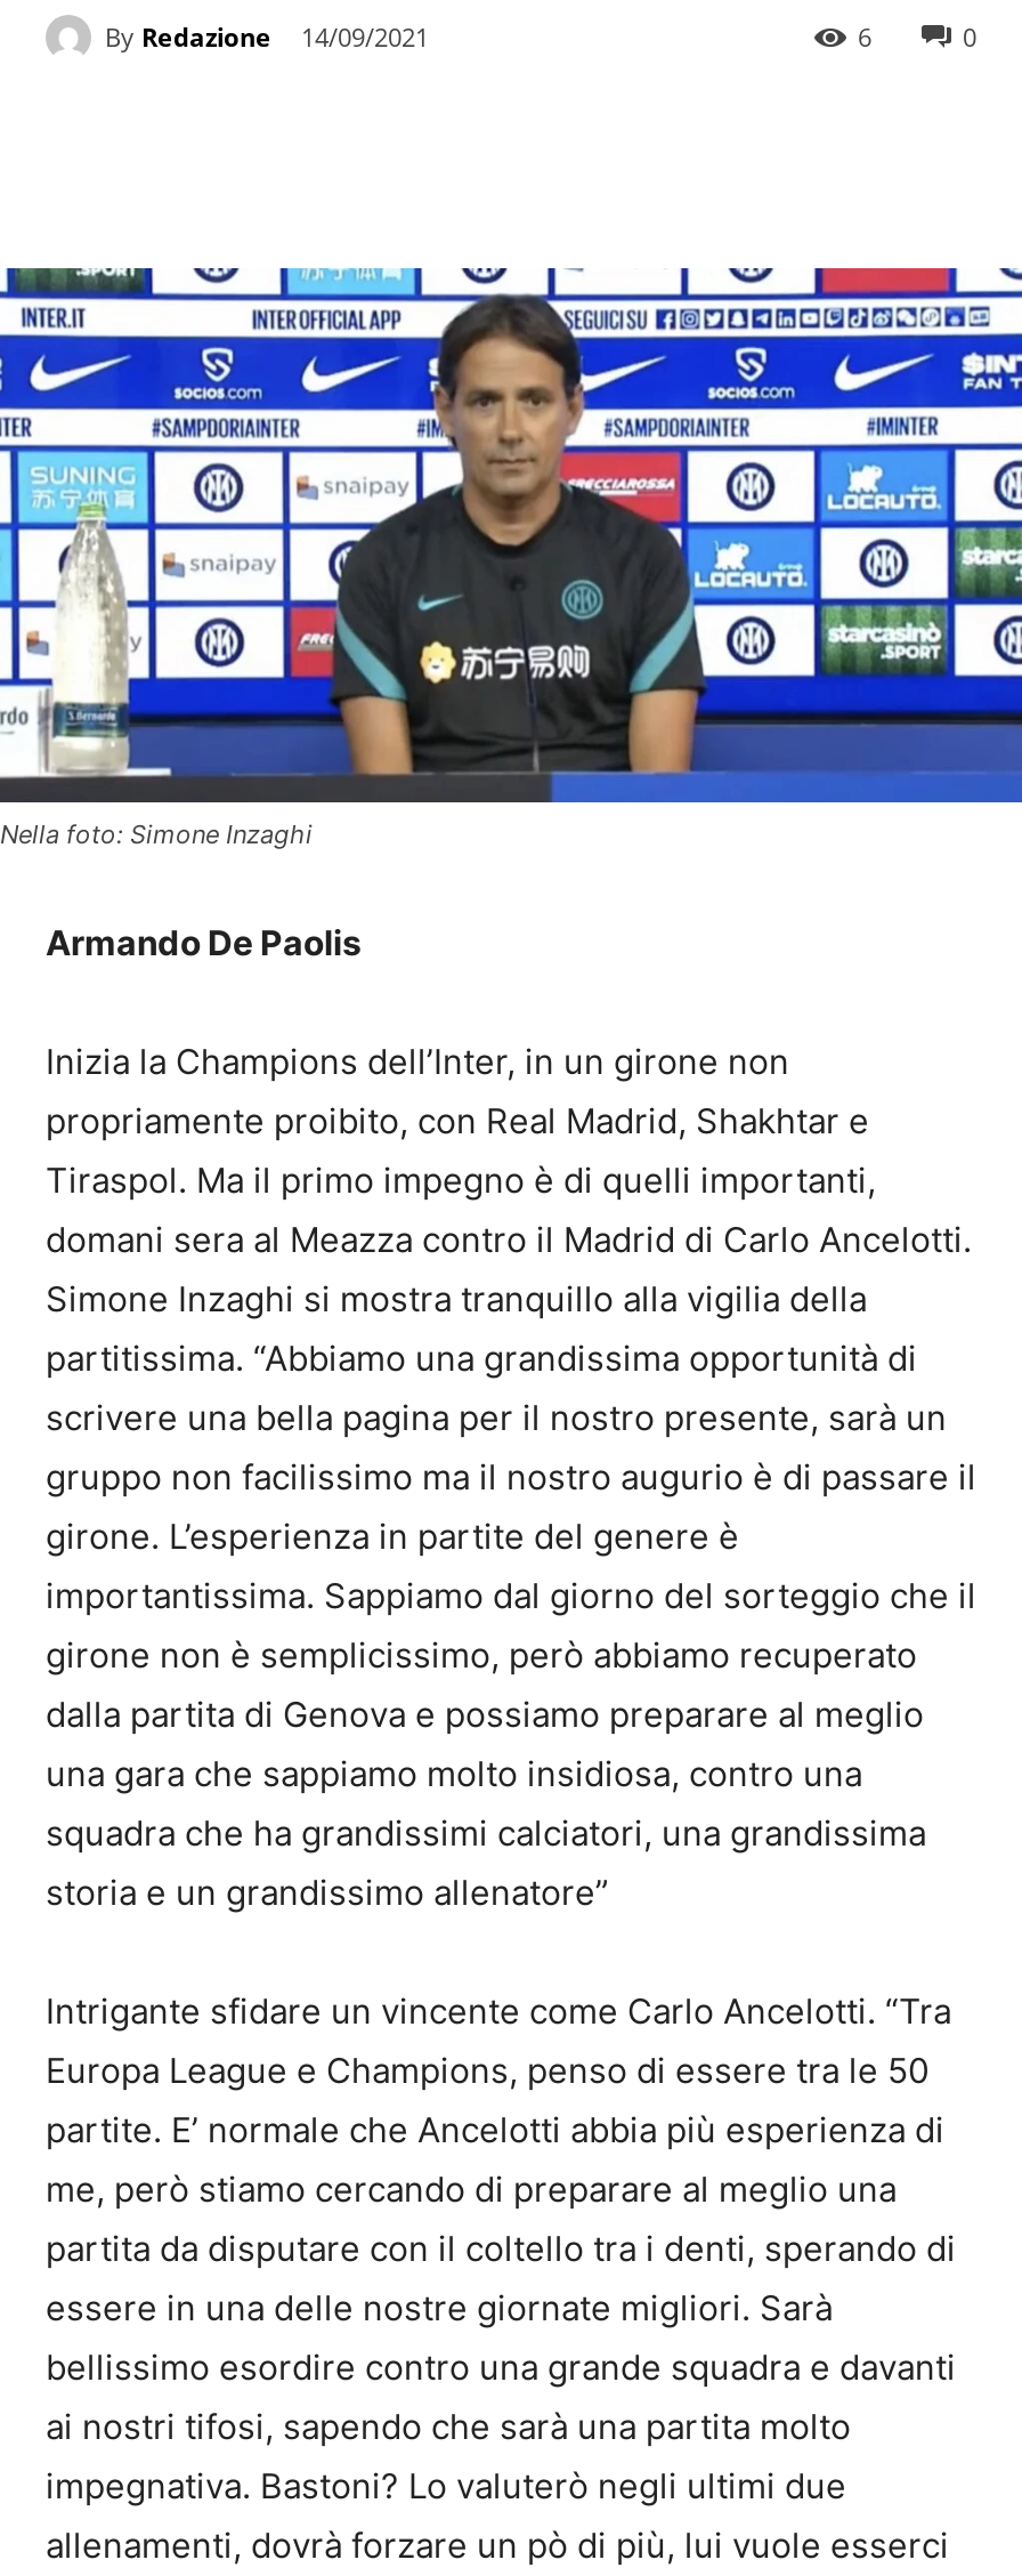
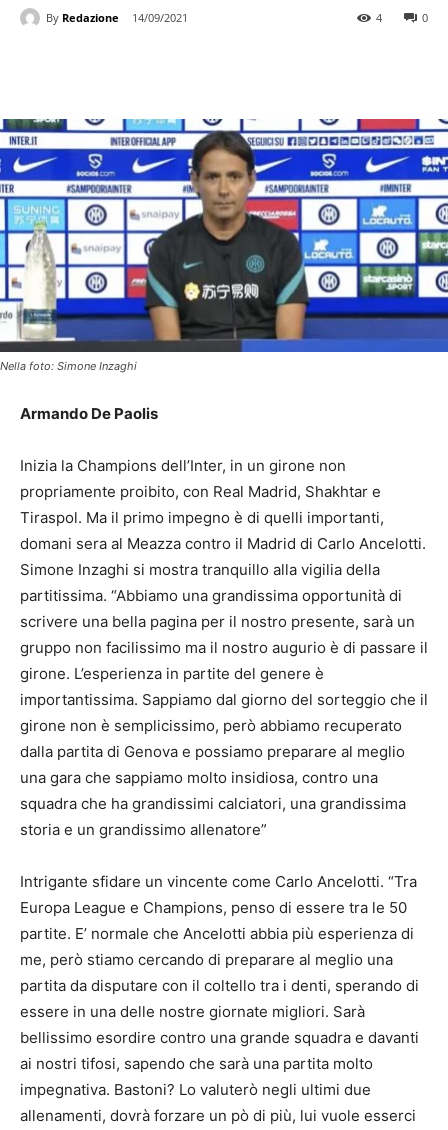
- 6
+ 4
